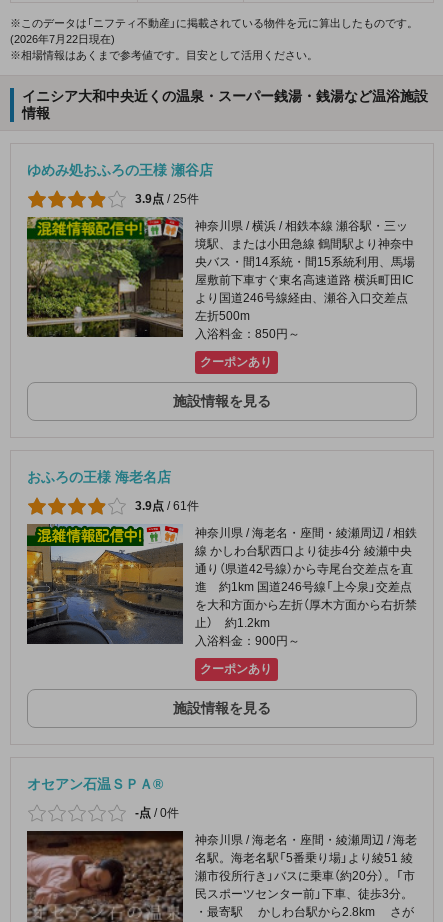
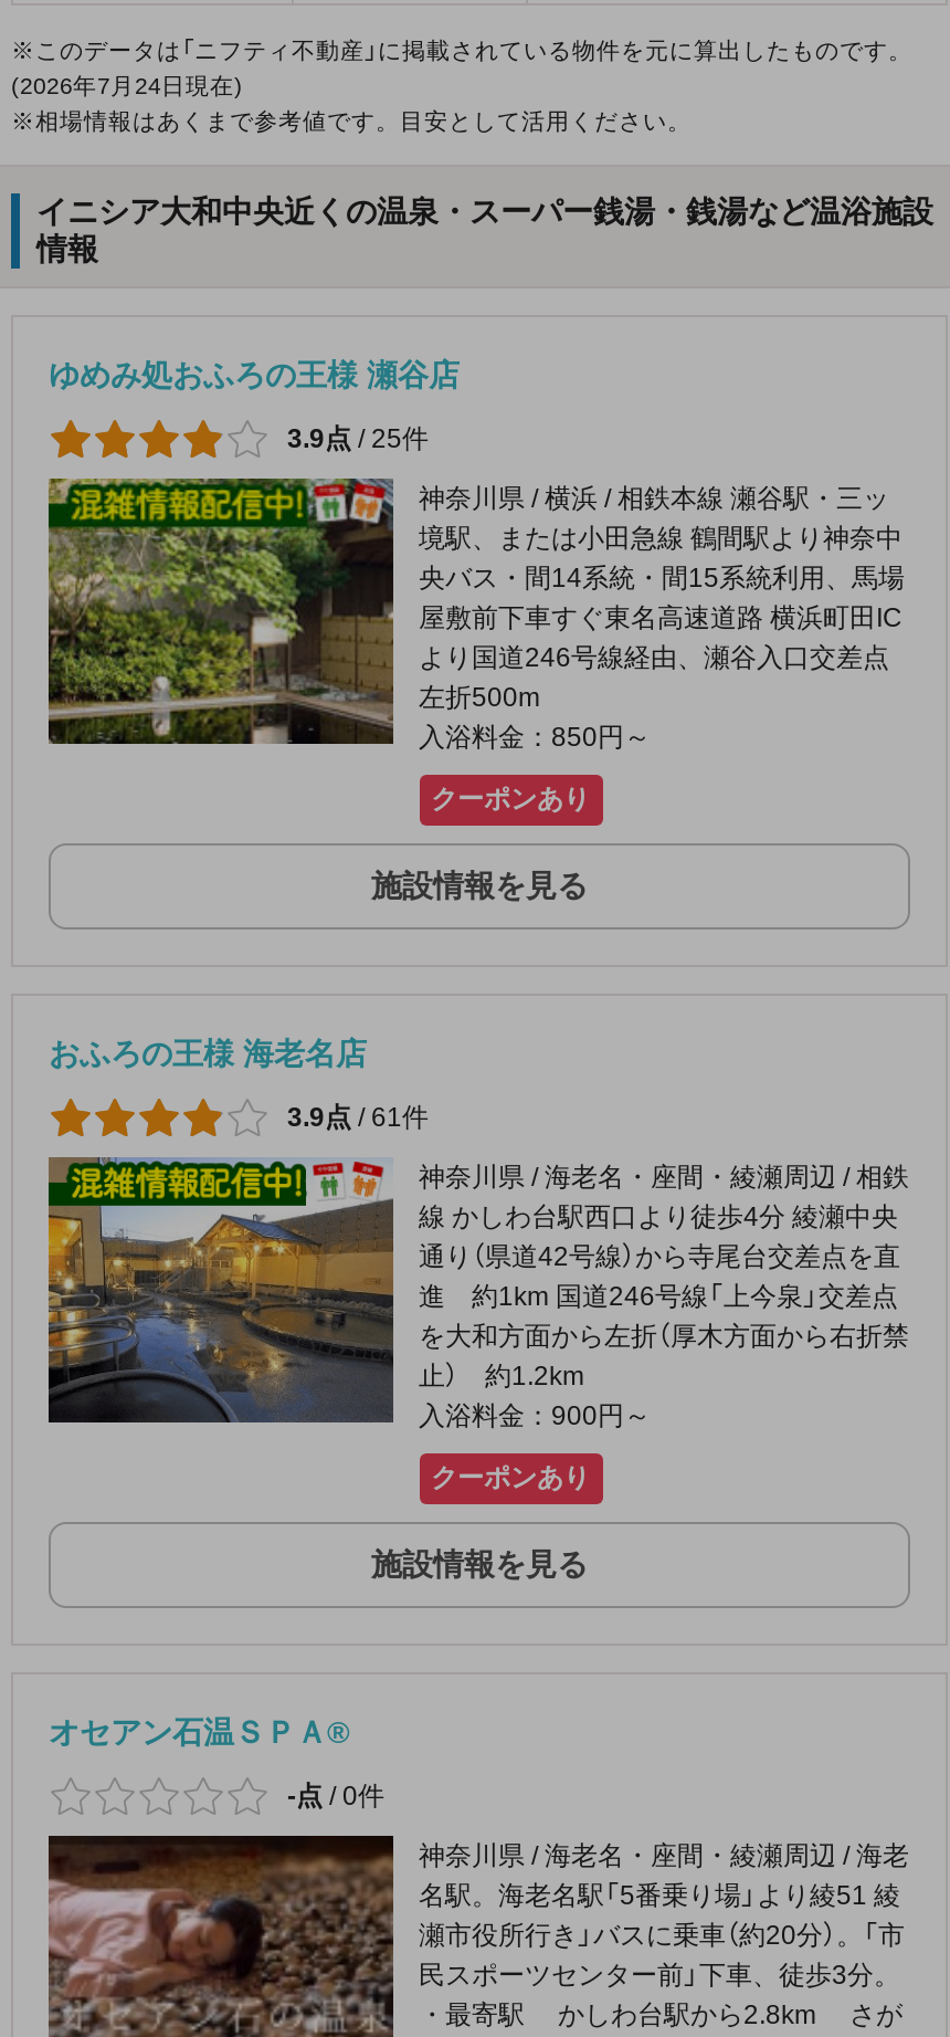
- (2026年7月22日現在)
+ (2026年7月24日現在)
